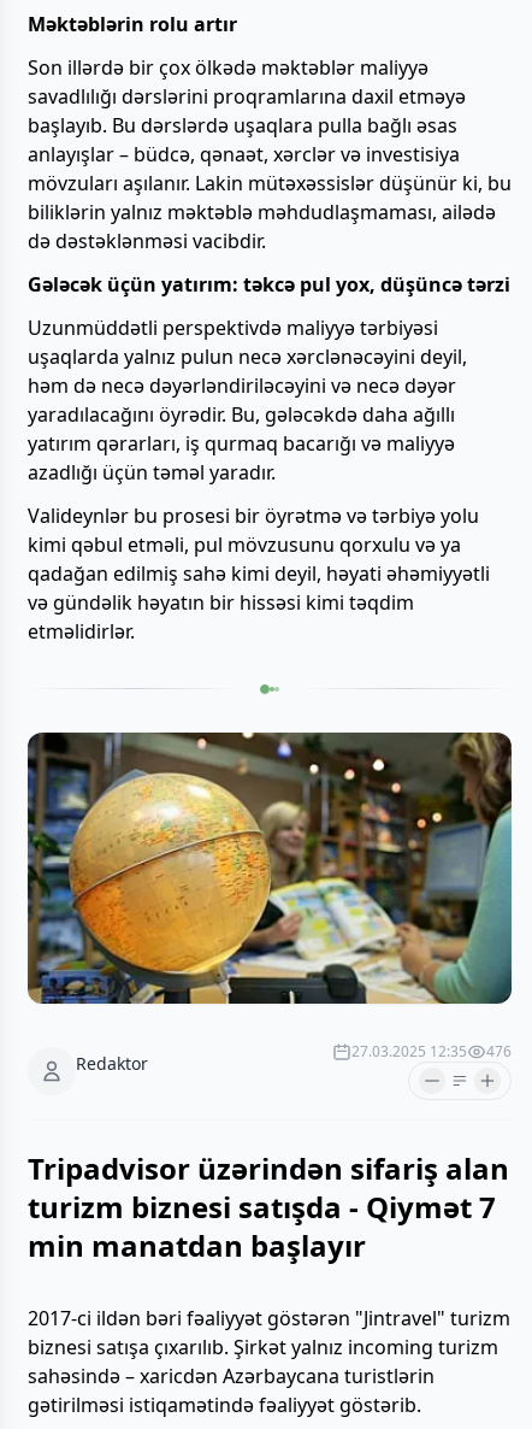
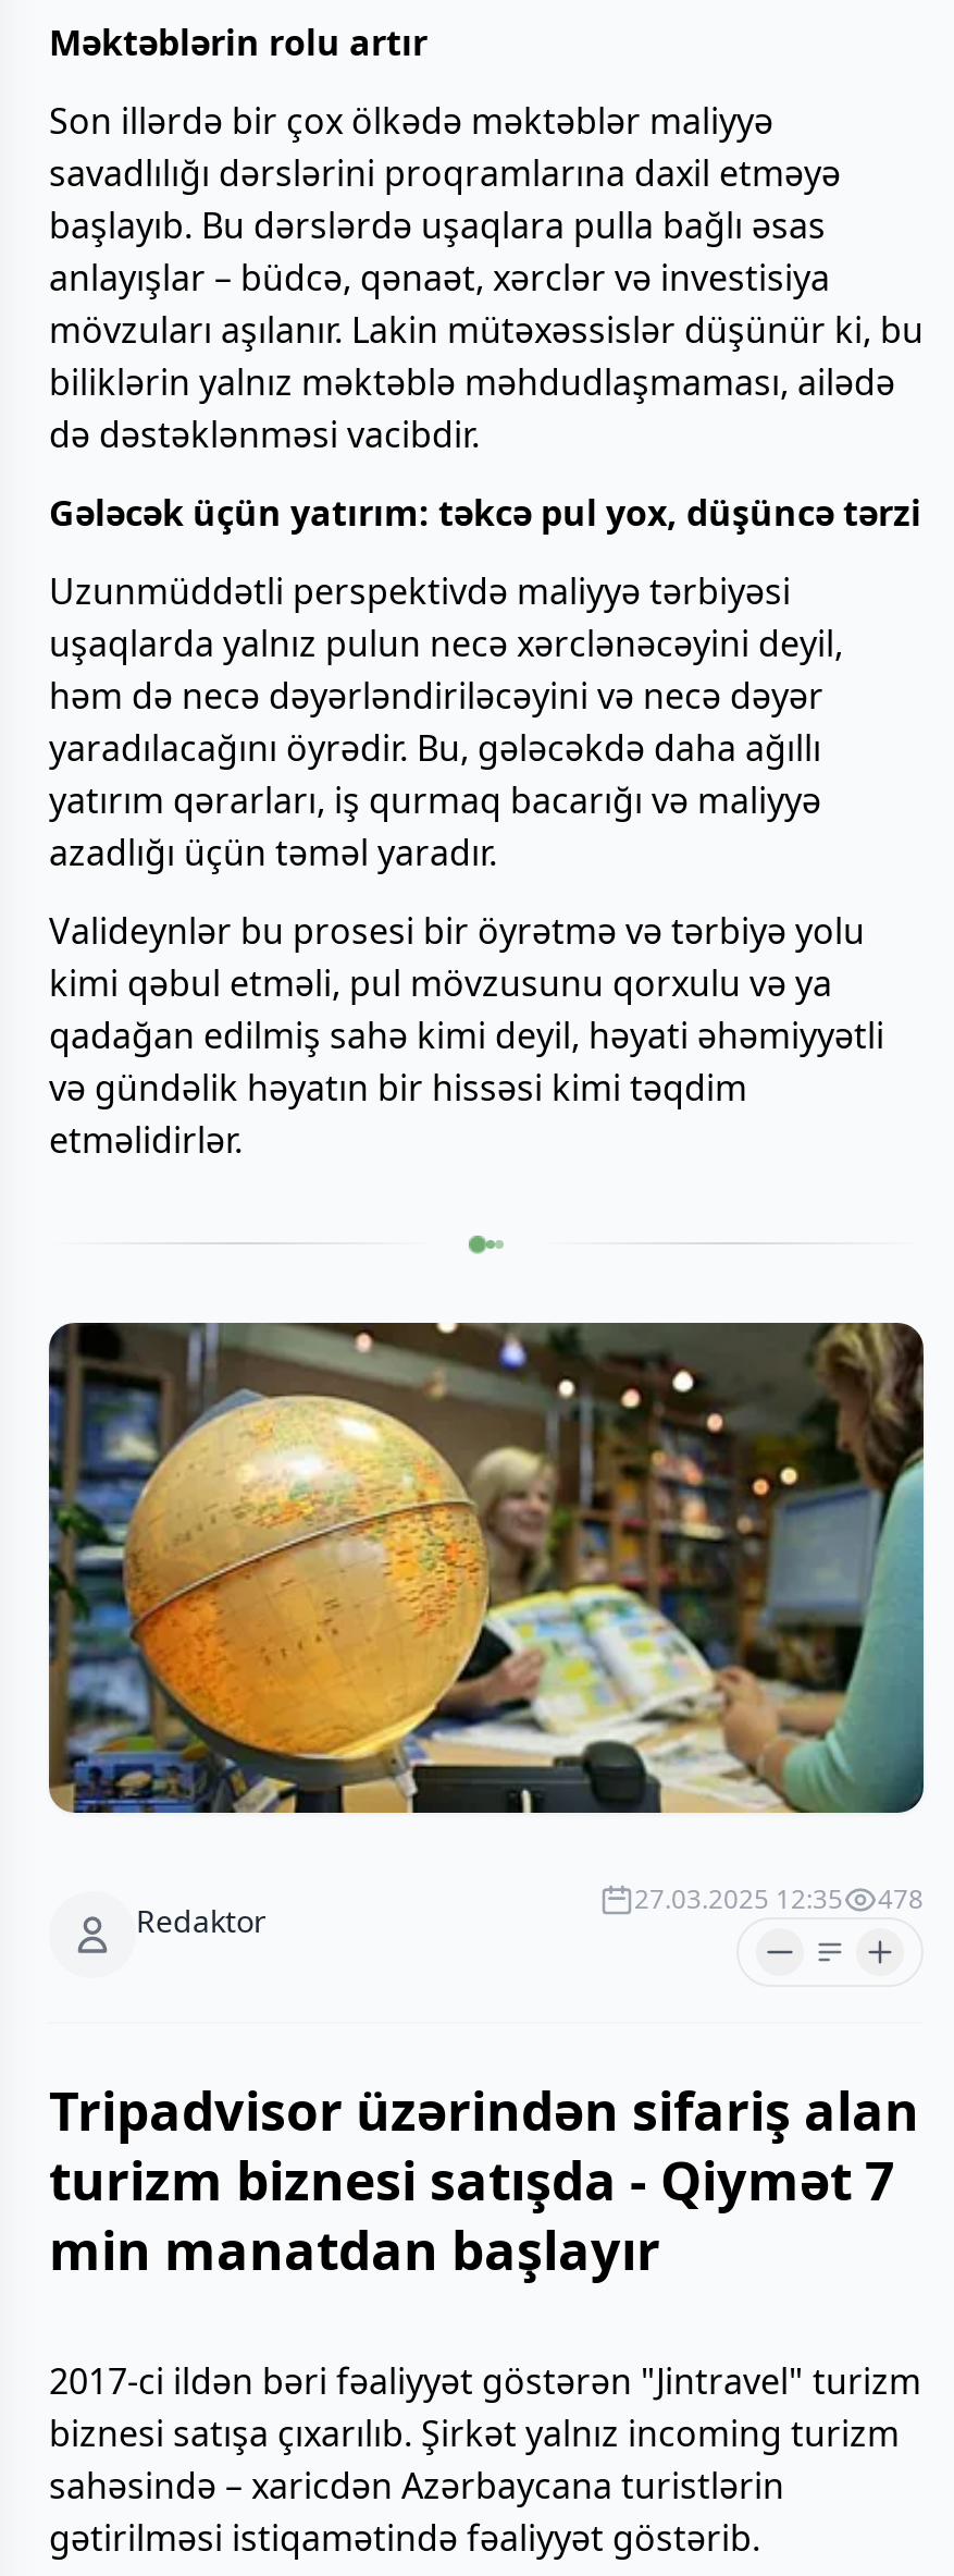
- 27.03.2025 12:35 476
+ 27.03.2025 12:35 478
